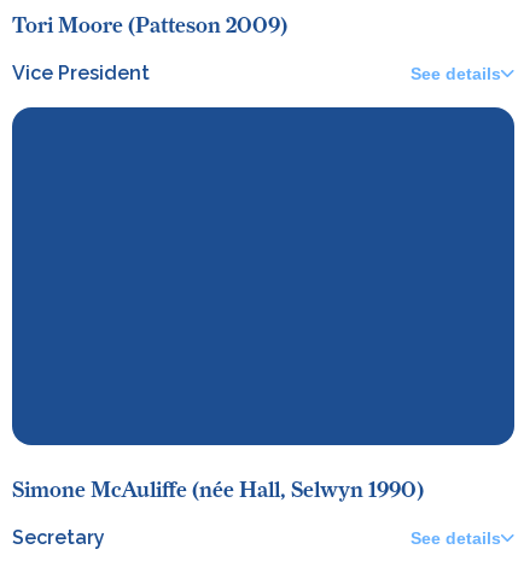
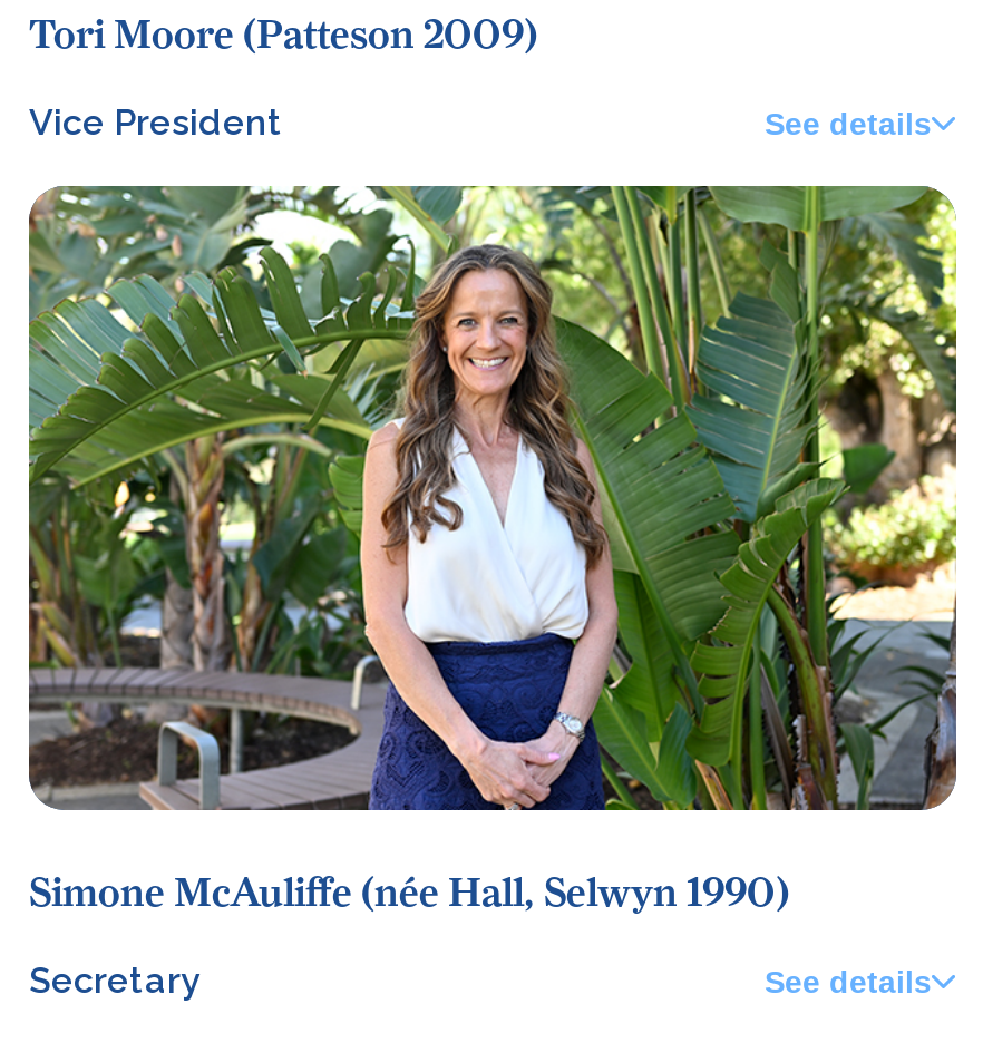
+ [image]
